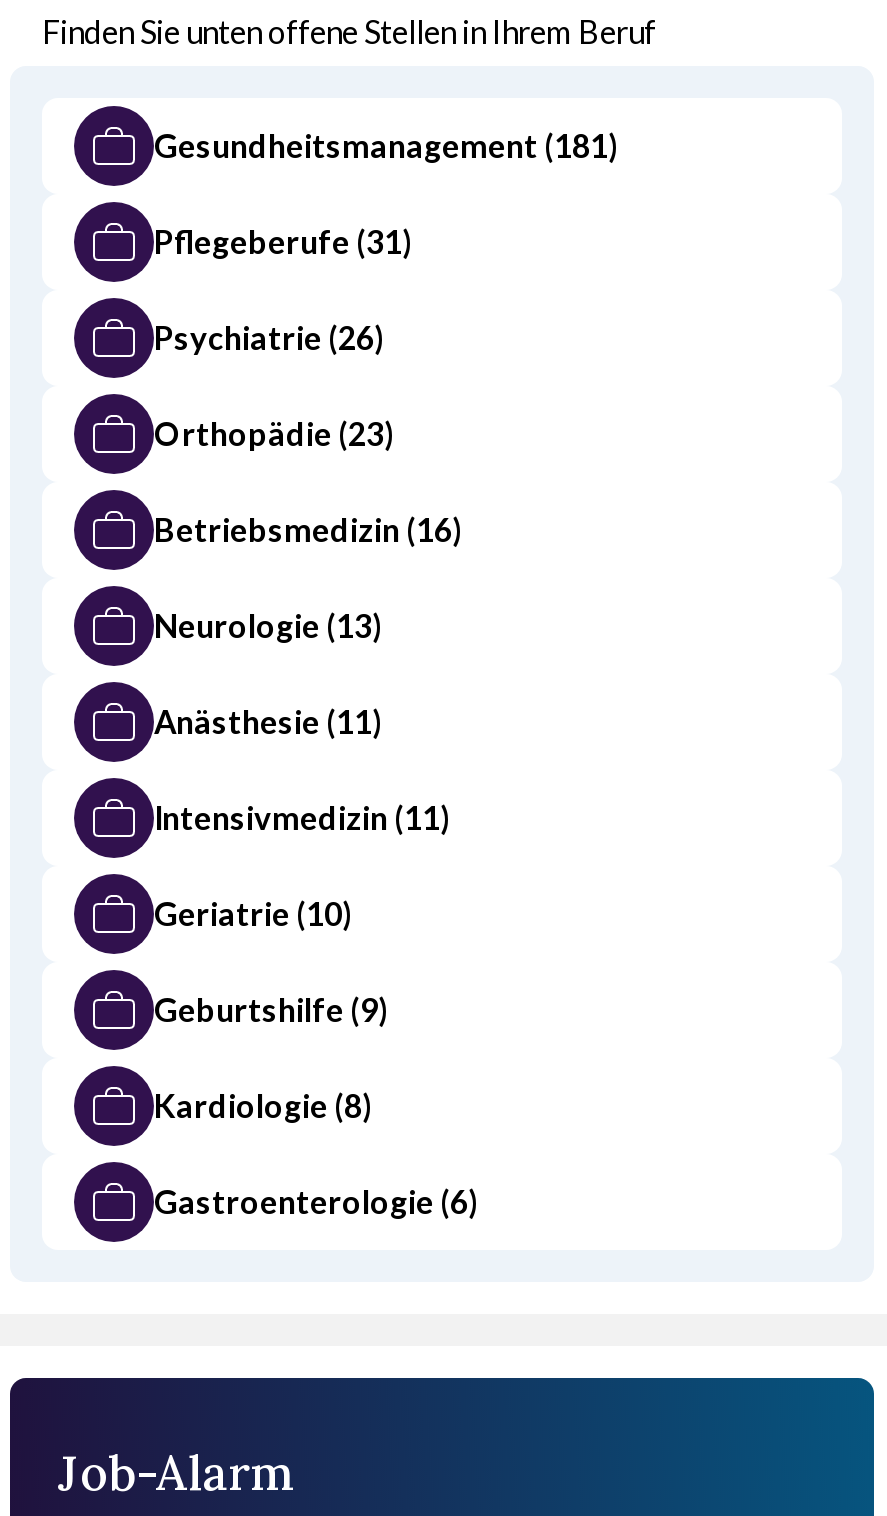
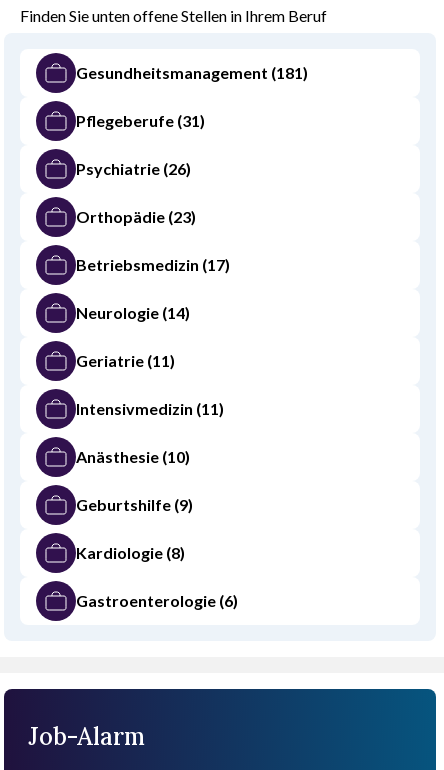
- Betriebsmedizin (16)
+ Betriebsmedizin (17)

- Neurologie (13)
+ Neurologie (14)

- Anästhesie (11)
+ Geriatrie (11)

- Geriatrie (10)
+ Anästhesie (10)
